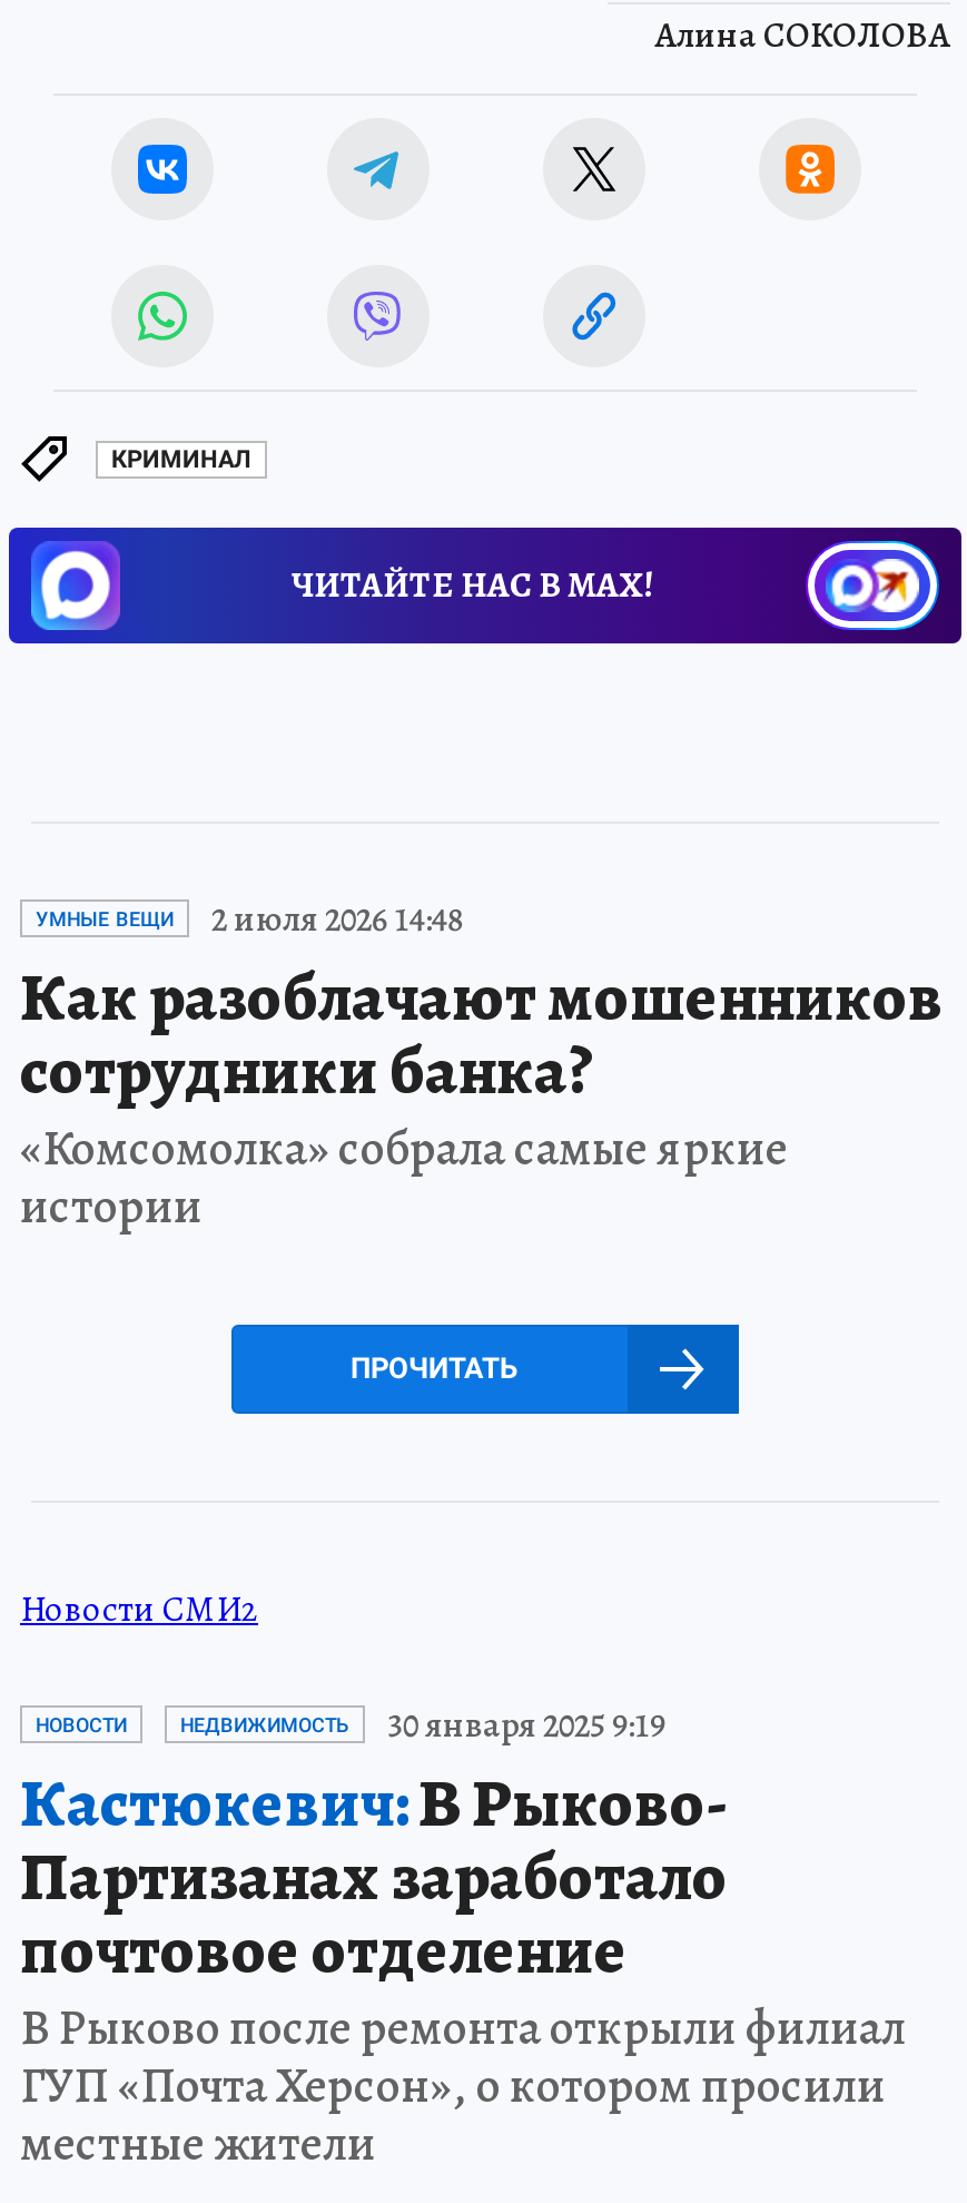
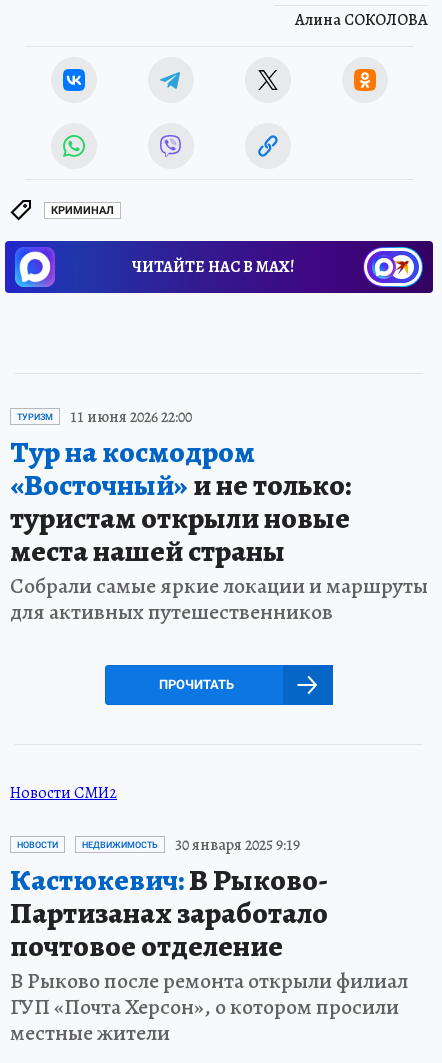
- УМНЫЕ ВЕЩИ
- 2 июля 2026 14:48
- Как разоблачают мошенников
- сотрудники банка?
- «Комсомолка» собрала самые яркие
- истории
+ ТУРИЗМ
+ 11 июня 2026 22:00
+ Тур на космодром
+ «Восточный»и не только:
+ туристам открыли новые
+ места нашей страны
+ Собрали самые яркие локации и маршруты
+ для активных путешественников
